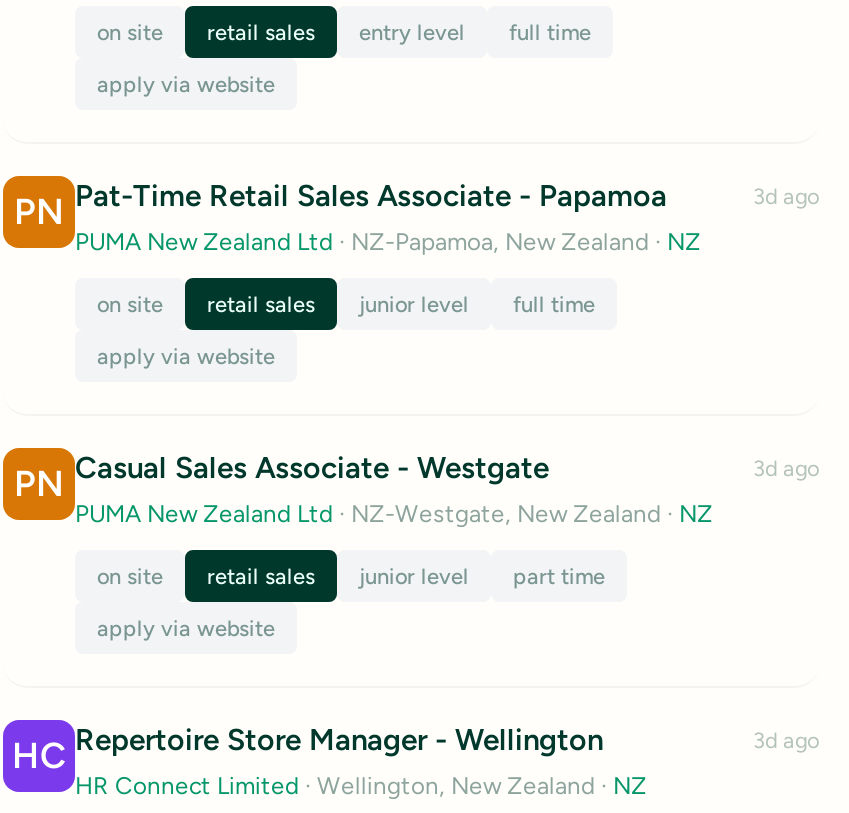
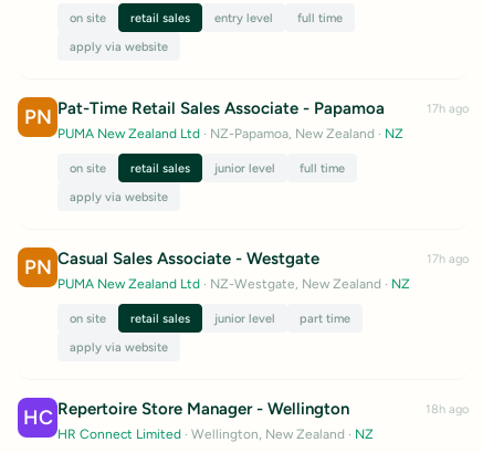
- 3d ago
+ 17h ago

- 3d ago
+ 17h ago

- 3d ago
+ 18h ago
